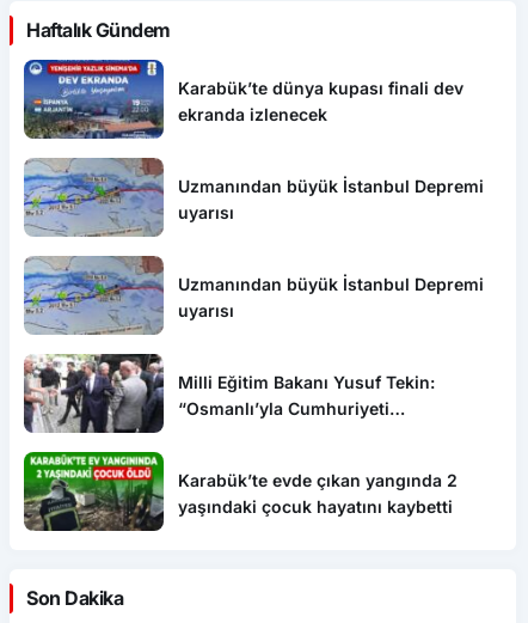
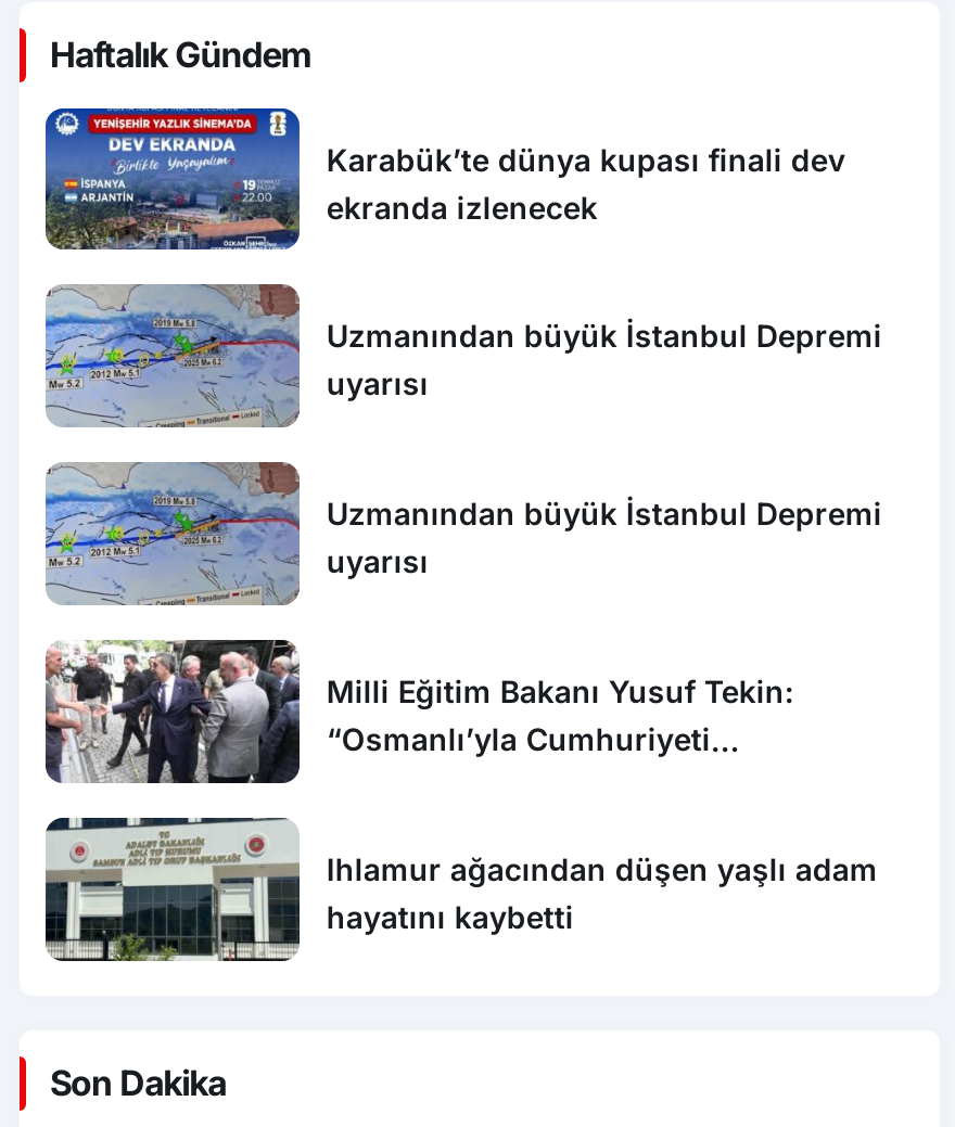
- [image]
- Karabük’te evde çıkan yangında 2
- yaşındaki çocuk hayatını kaybetti
+ [image]
+ Ihlamur ağacından düşen yaşlı adam
+ hayatını kaybetti
